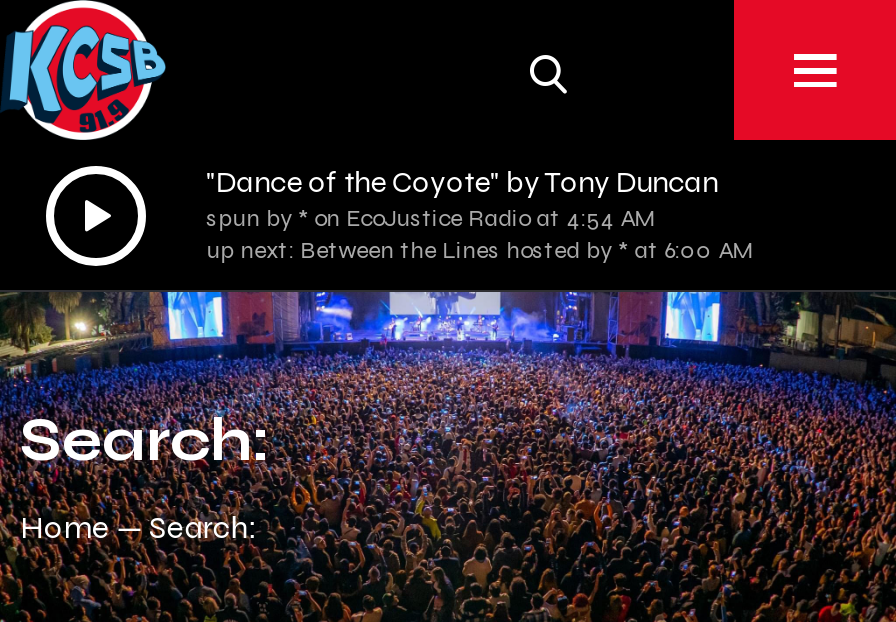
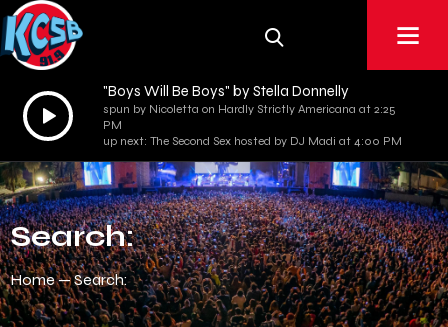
- "Dance of the Coyote" by Tony Duncan
- spun by * on EcoJustice Radio at 4:54 AM
- up next: Between the Lines hosted by * at 6:00 AM
+ "Boys Will Be Boys" by Stella Donnelly
+ spun by Nicoletta on Hardly Strictly Americana at 2:25
+ PM
+ up next: The Second Sex hosted by DJ Madi at 4:00 PM
